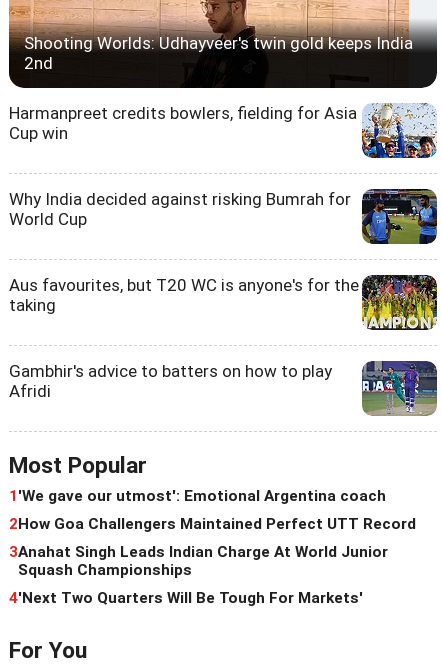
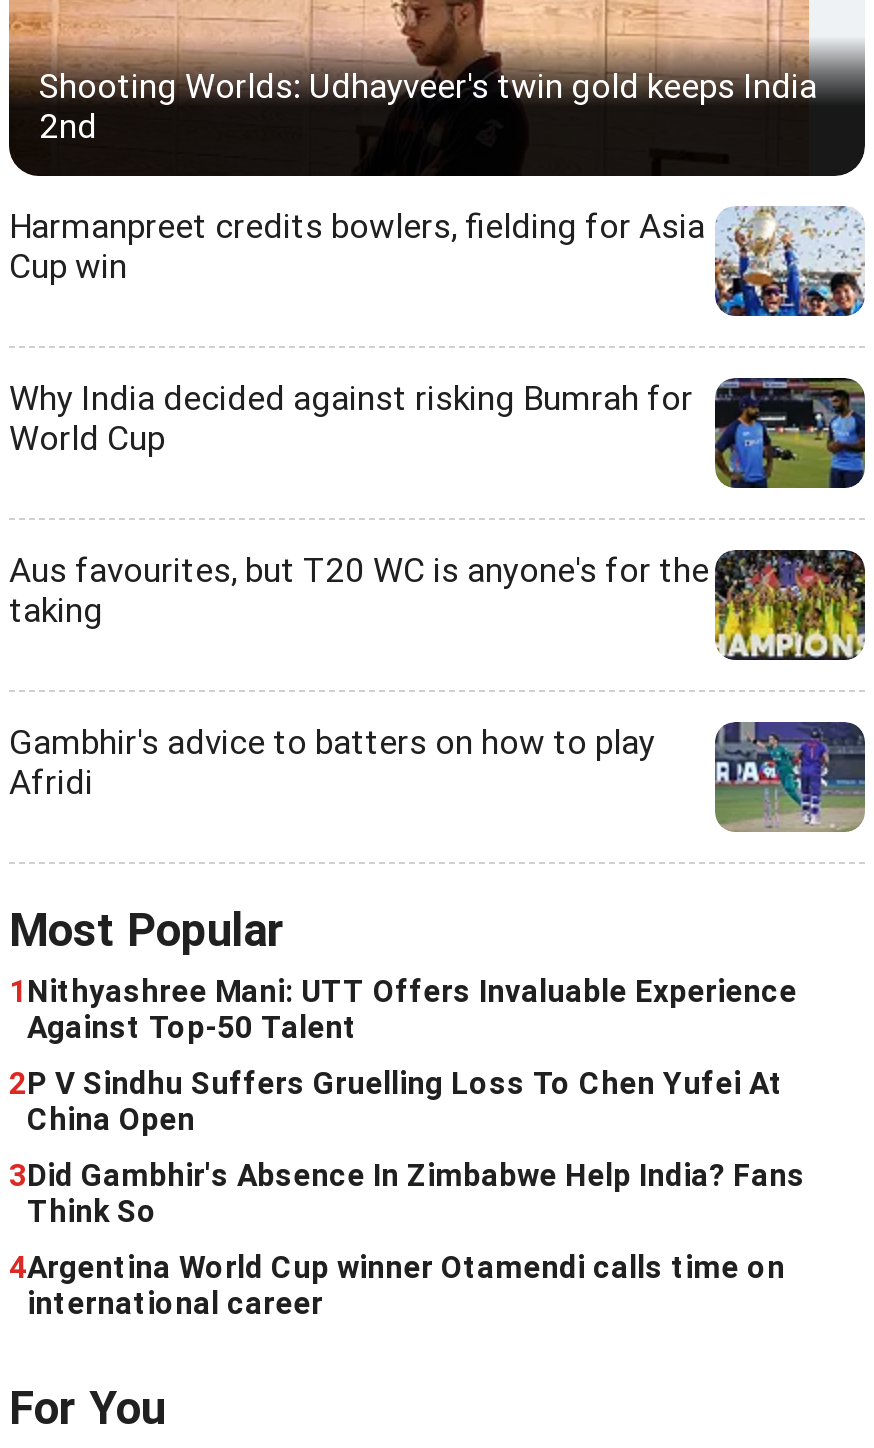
- 1 'We gave our utmost': Emotional Argentina coach
+ 1 Nithyashree Mani: UTT Offers Invaluable Experience
+ Against Top-50 Talent

- 2How Goa Challengers Maintained Perfect UTT Record
+ 2P V Sindhu Suffers Gruelling Loss To Chen Yufei At
+ China Open

- 3Anahat Singh Leads Indian Charge At World Junior
- Squash Championships
+ 3Did Gambhir's Absence In Zimbabwe Help India? Fans
+ Think So

- 4'Next Two Quarters Will Be Tough For Markets'
+ 4Argentina World Cup winner Otamendi calls time on
+ international career
